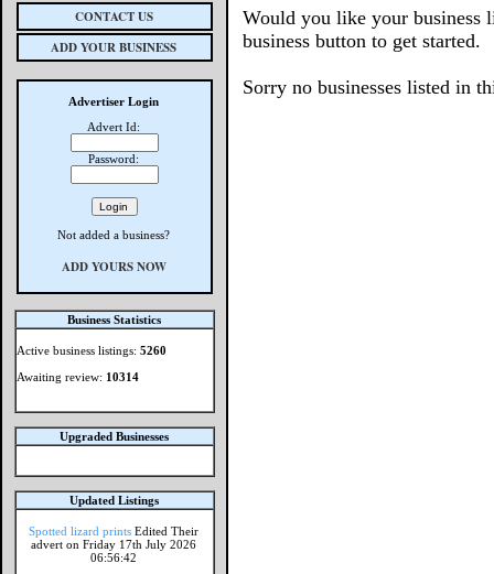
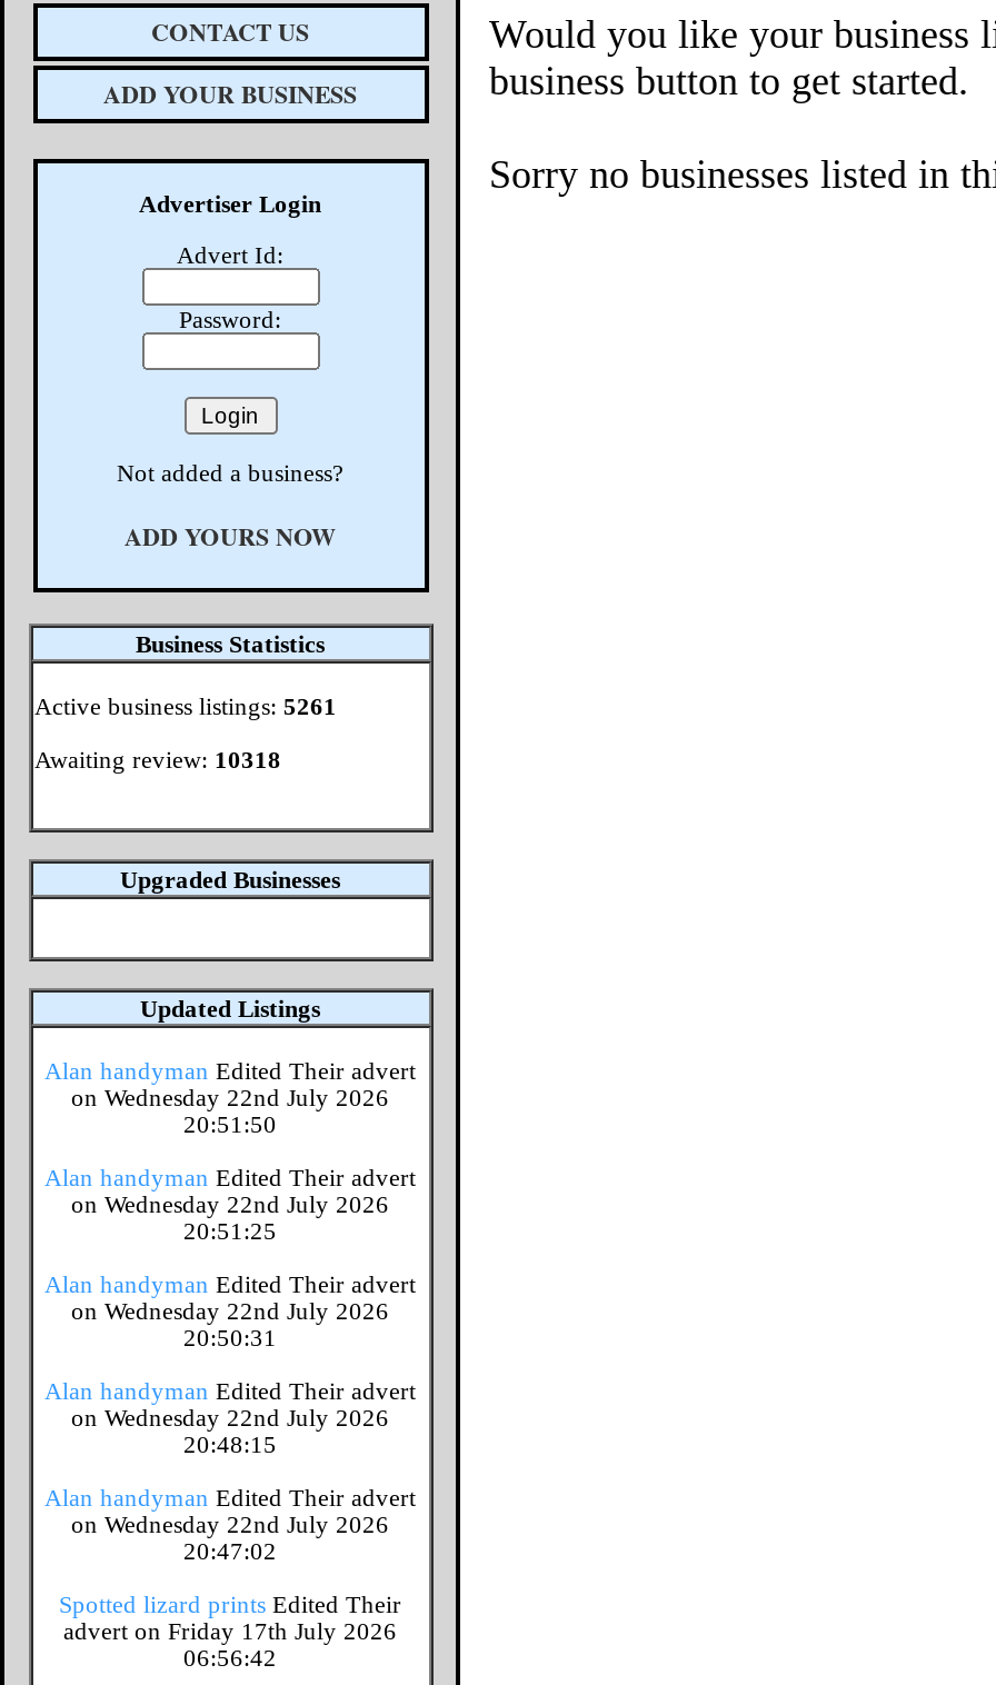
- Active business listings: 5260
+ Active business listings: 5261

- Awaiting review: 10314
+ Awaiting review: 10318

+ Alan handyman Edited Their advert
+ on Wednesday 22nd July 2026
+ 20:51:50
+ Alan handyman Edited Their advert
+ on Wednesday 22nd July 2026
+ 20:51:25
+ Alan handyman Edited Their advert
+ on Wednesday 22nd July 2026
+ 20:50:31
+ Alan handyman Edited Their advert
+ on Wednesday 22nd July 2026
+ 20:48:15
+ Alan handyman Edited Their advert
+ on Wednesday 22nd July 2026
+ 20:47:02
